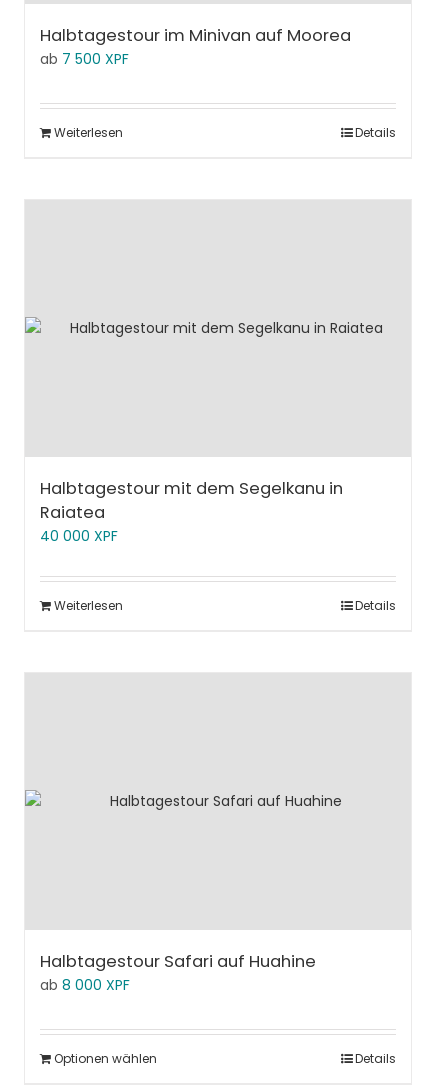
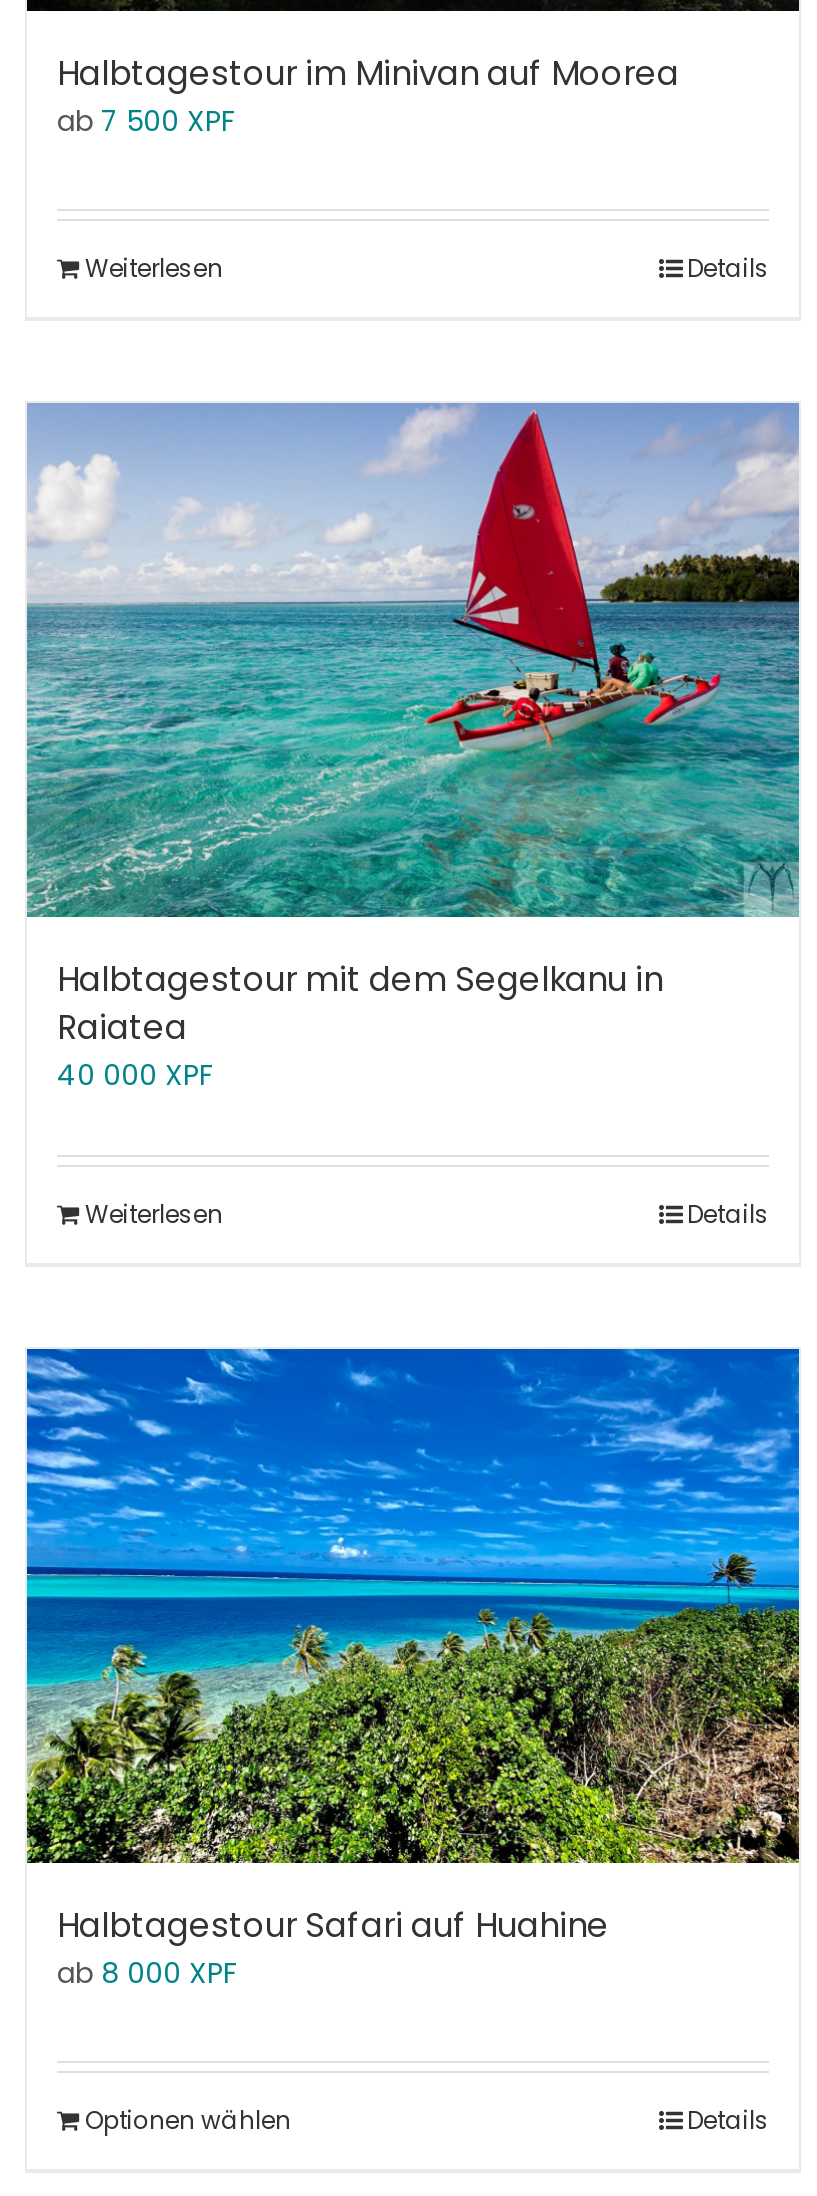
+ [image]

+ [image]
